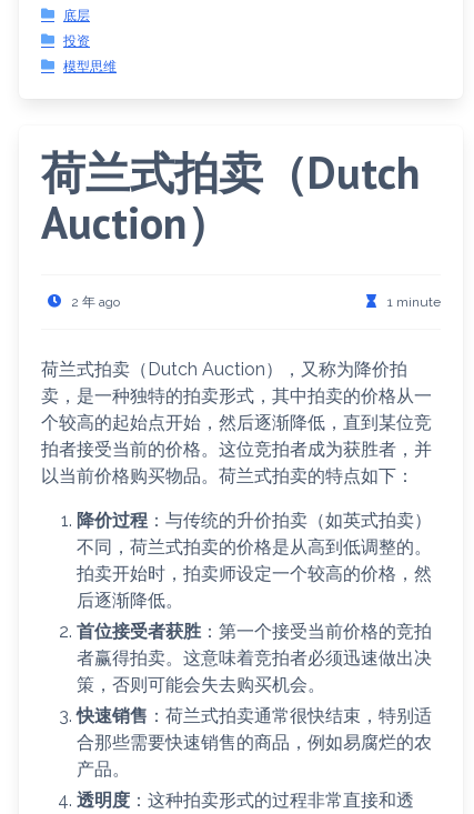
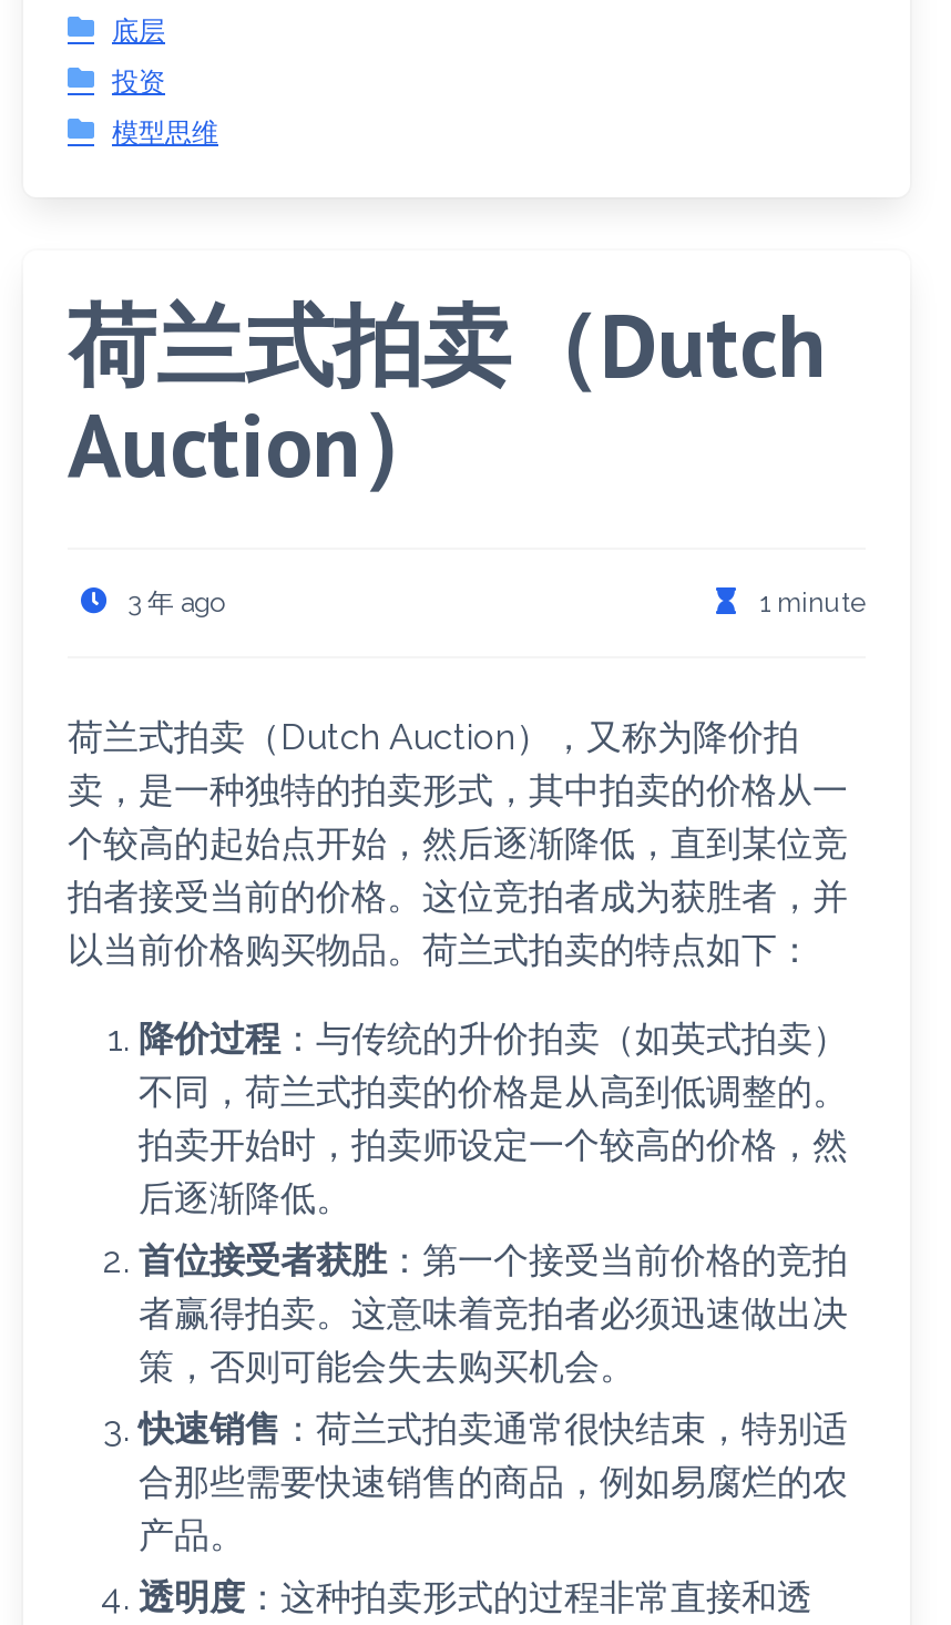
- 2 年 ago
+ 3 年 ago
